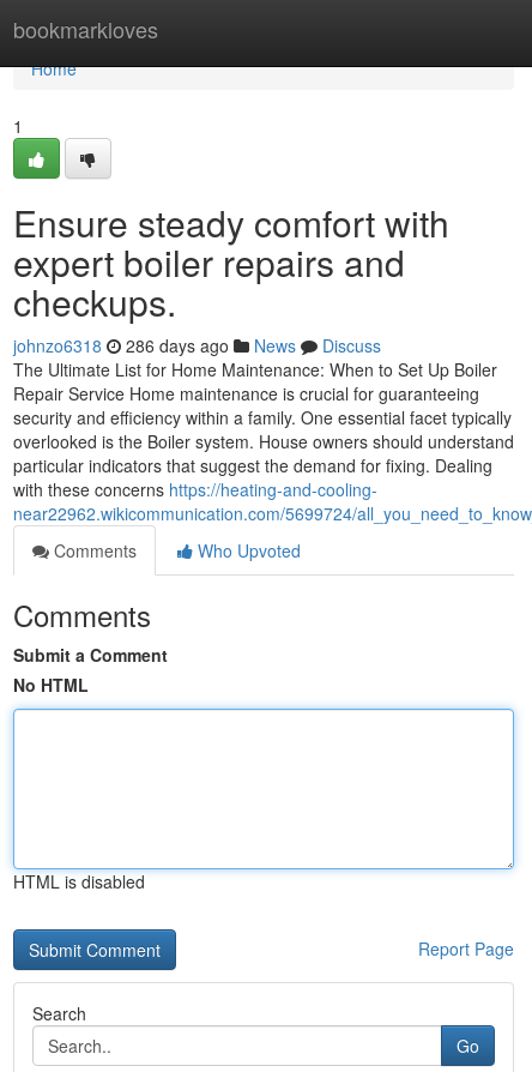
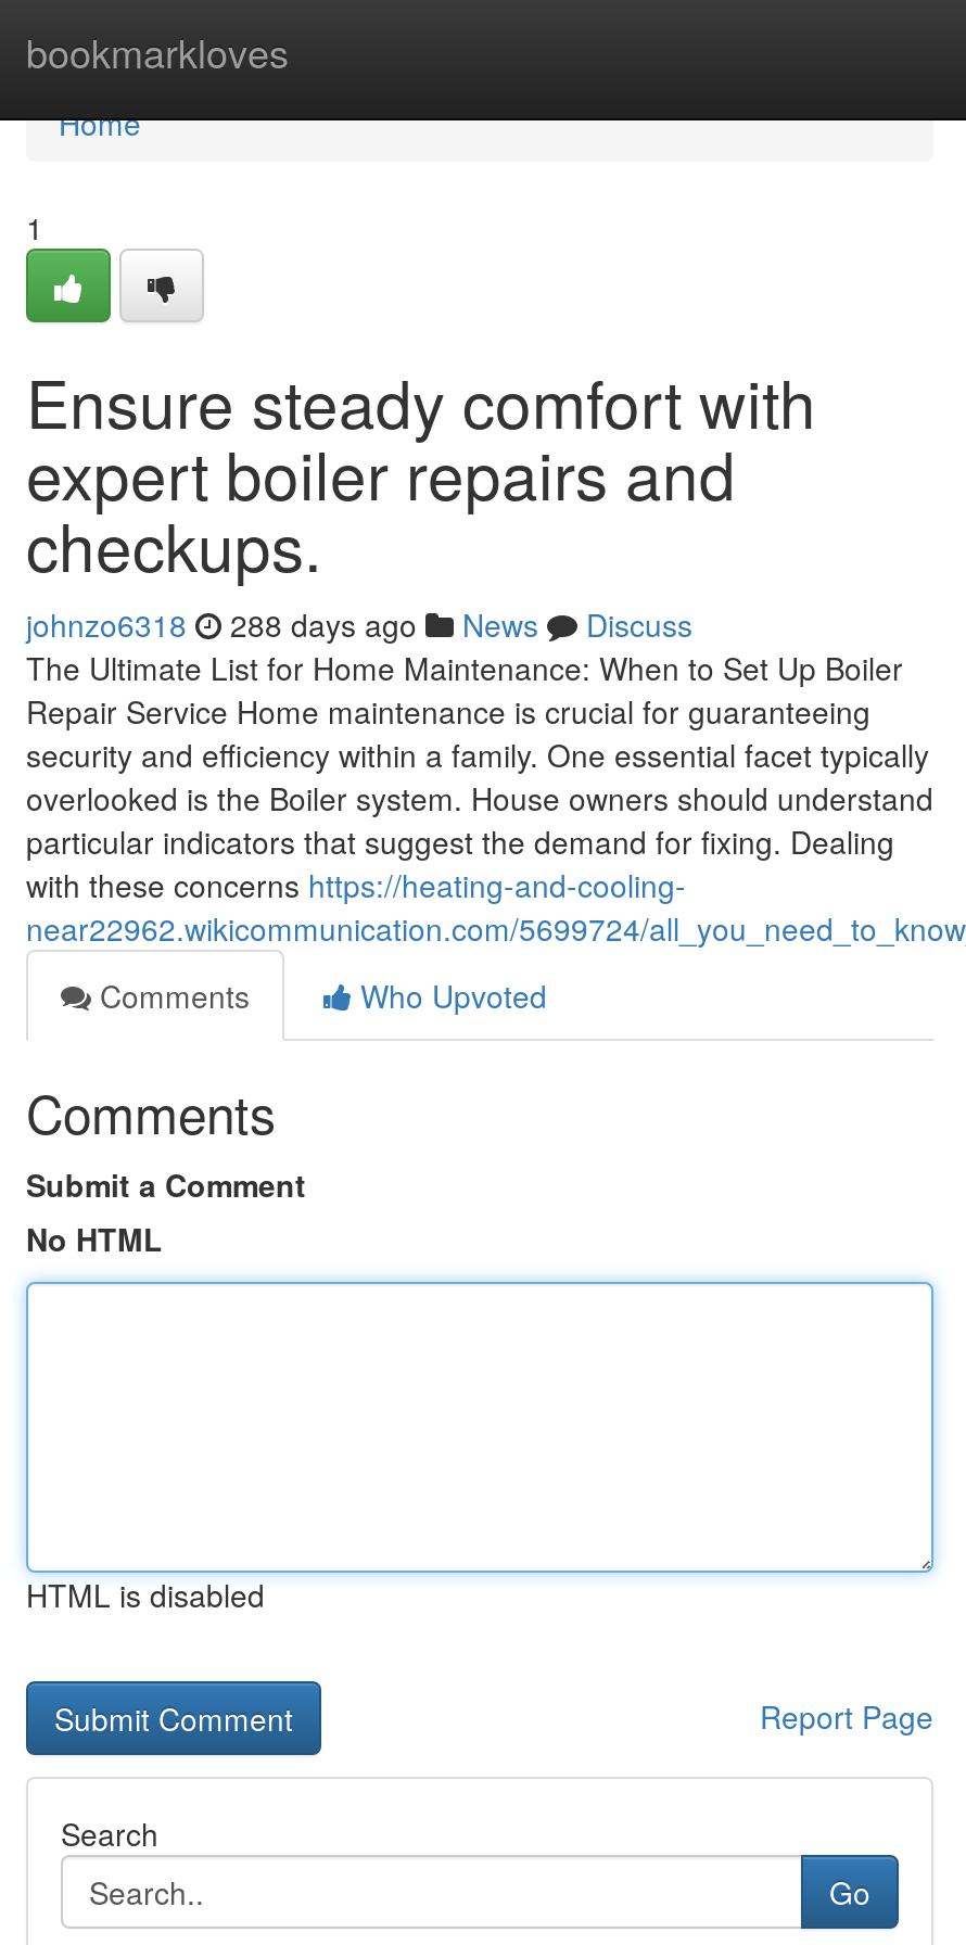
- johnzo6318 286 days ago News Discuss
+ johnzo6318 288 days ago News Discuss
